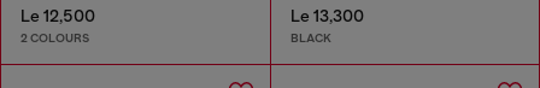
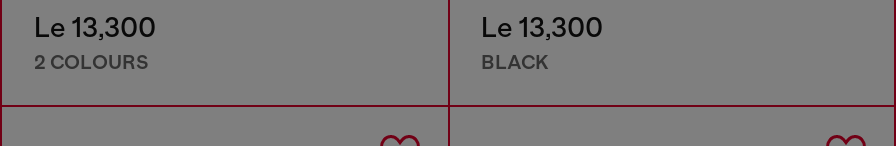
- Le 12,500
+ Le 13,300
